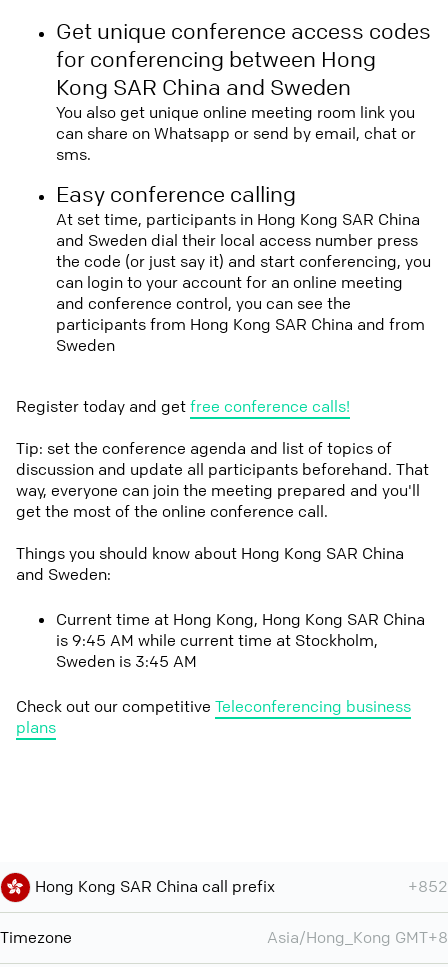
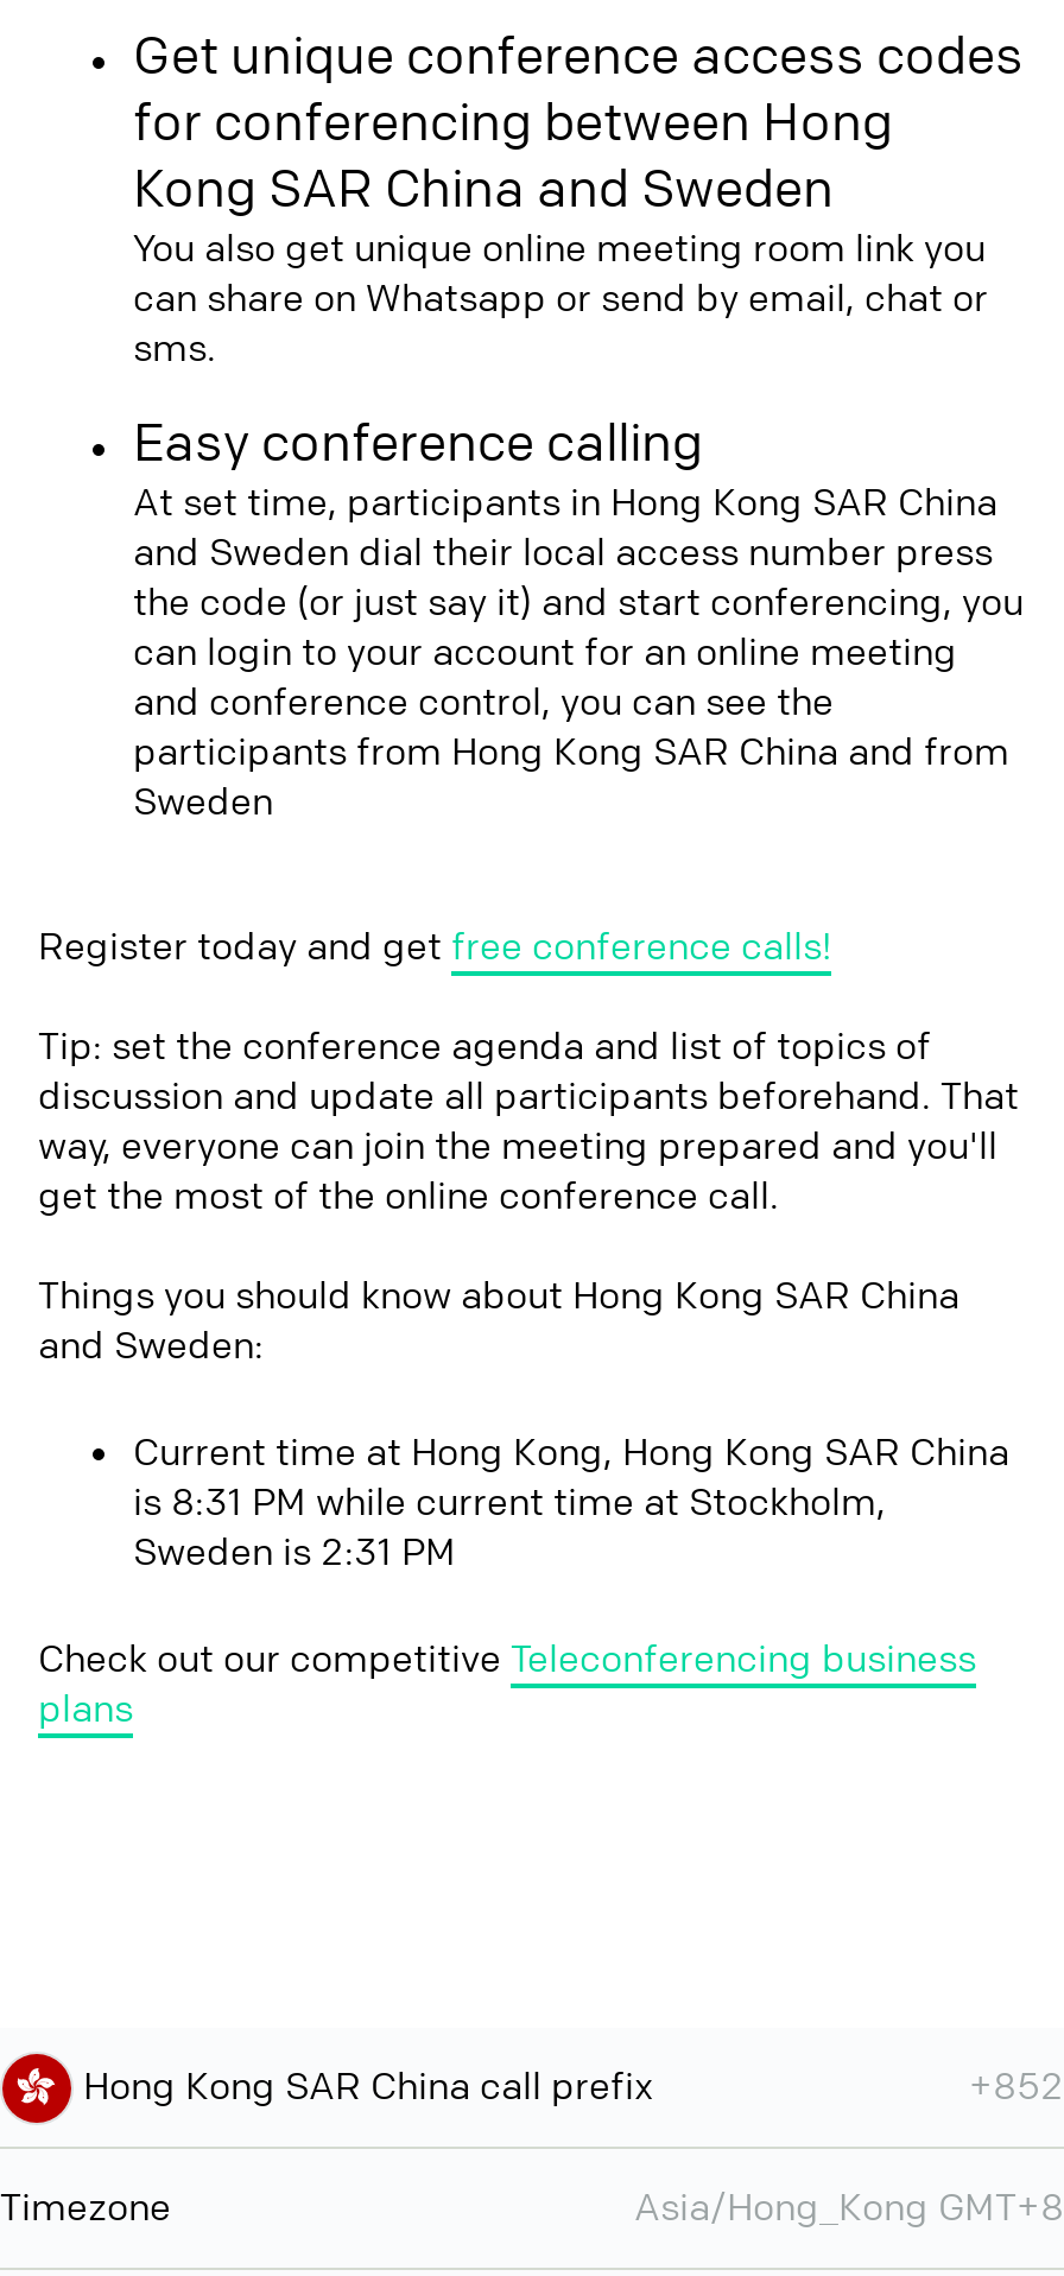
- is 9:45 AM while current time at Stockholm,
+ is 8:31 PM while current time at Stockholm,

- Sweden is 3:45 AM
+ Sweden is 2:31 PM
